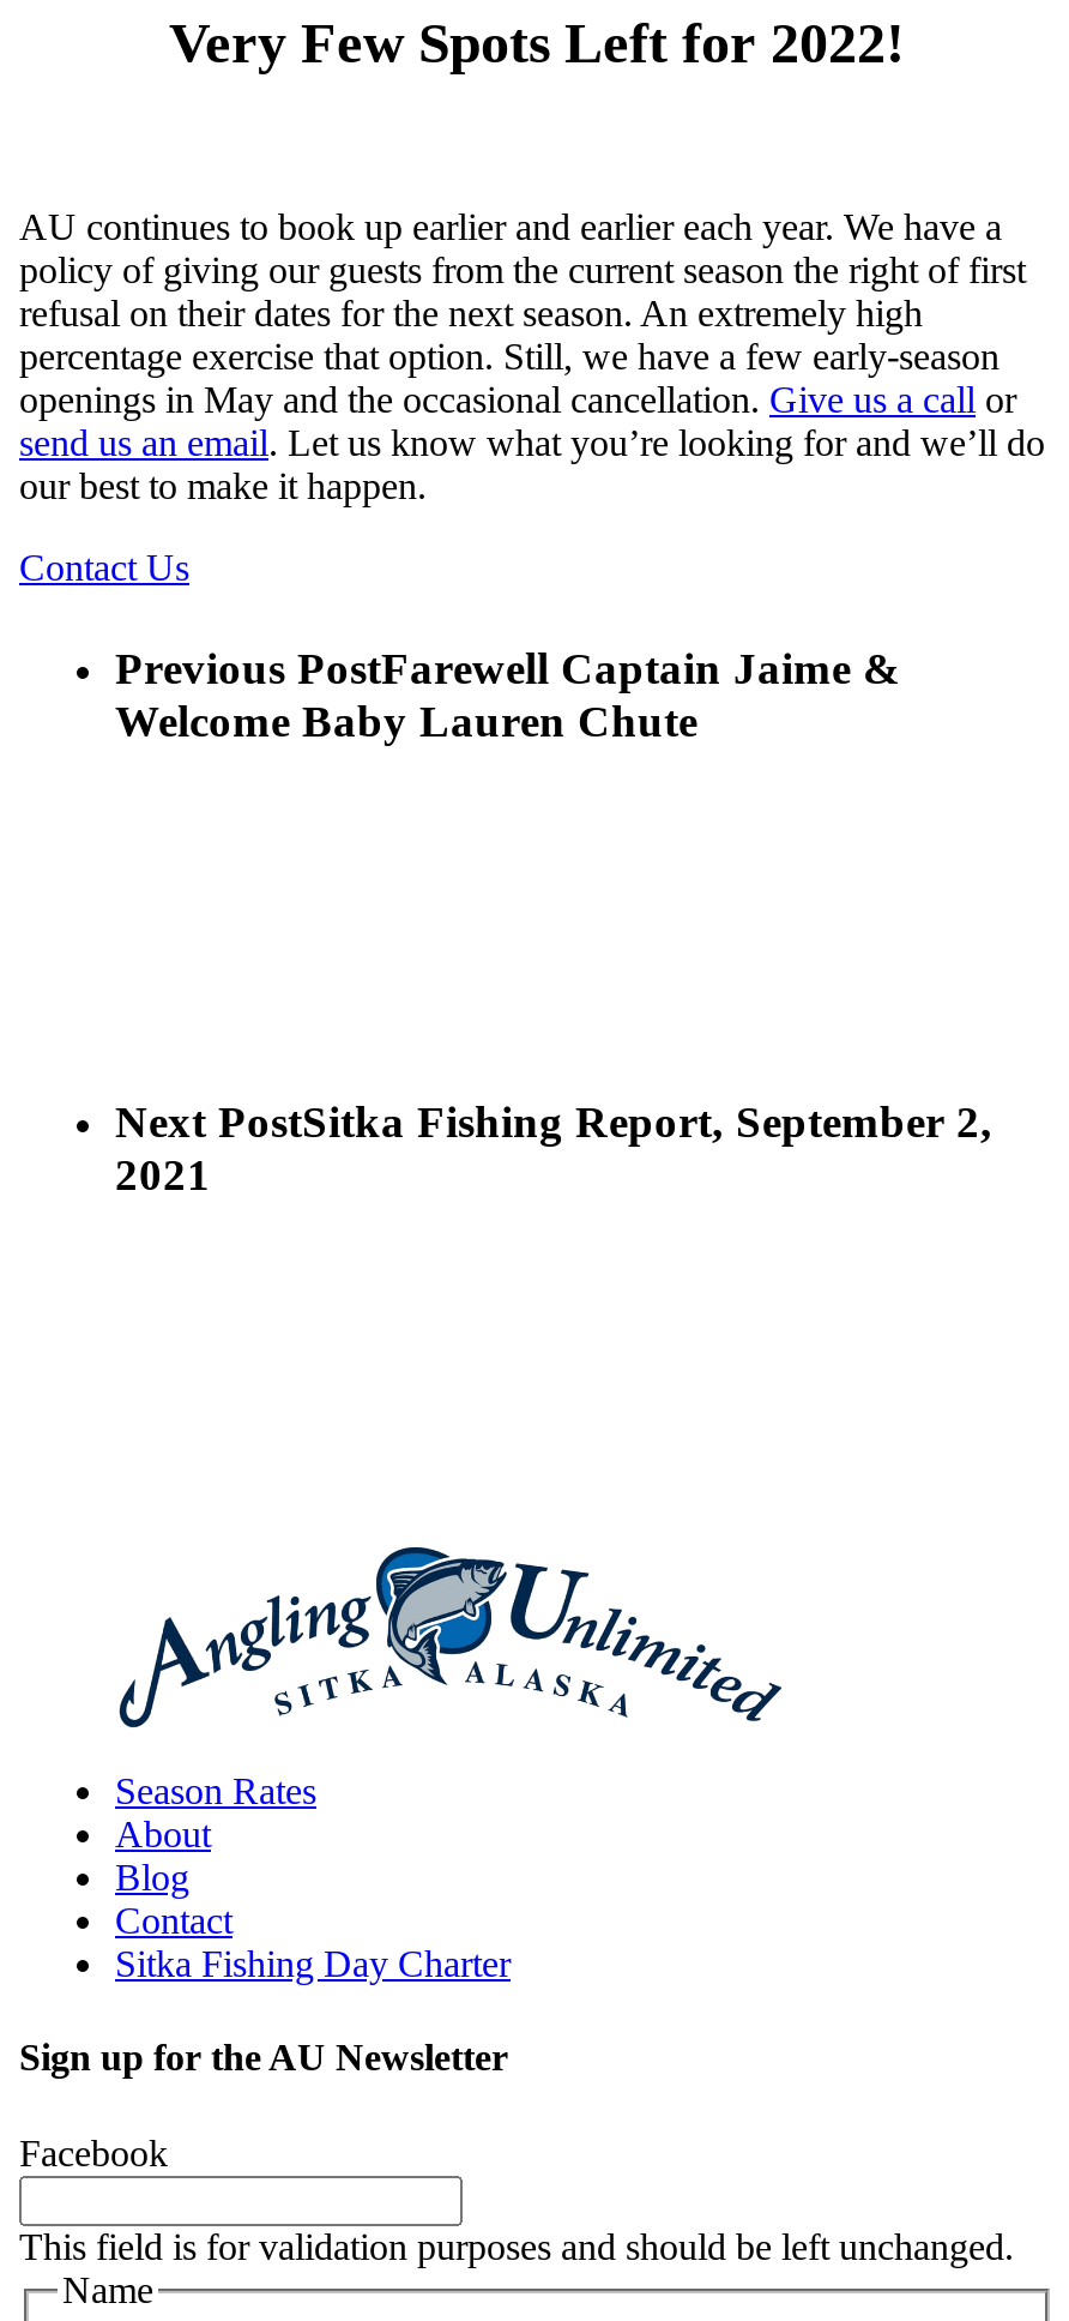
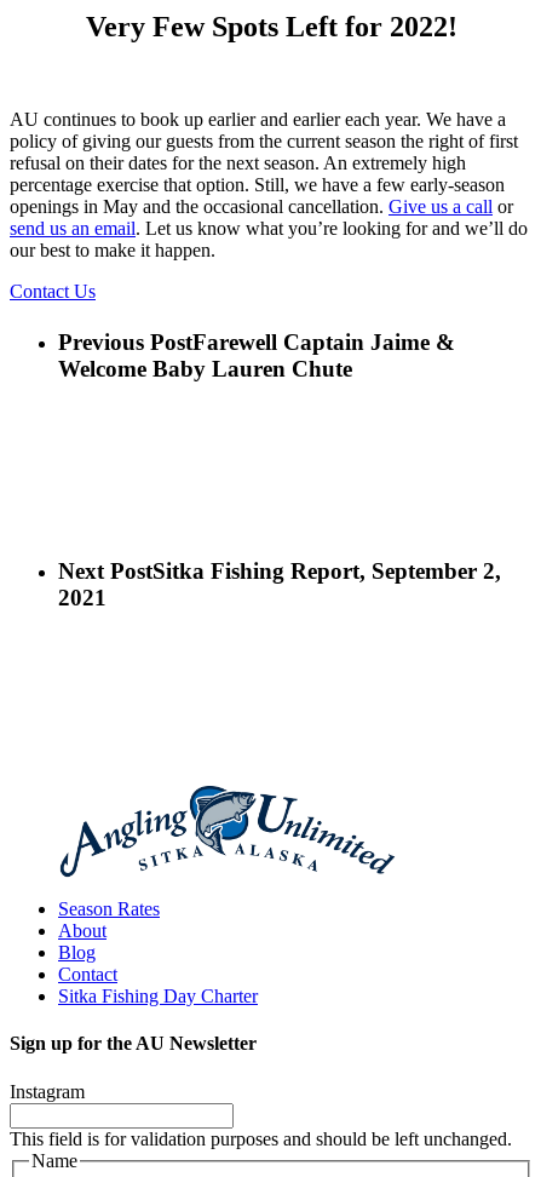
- Facebook
+ Instagram
